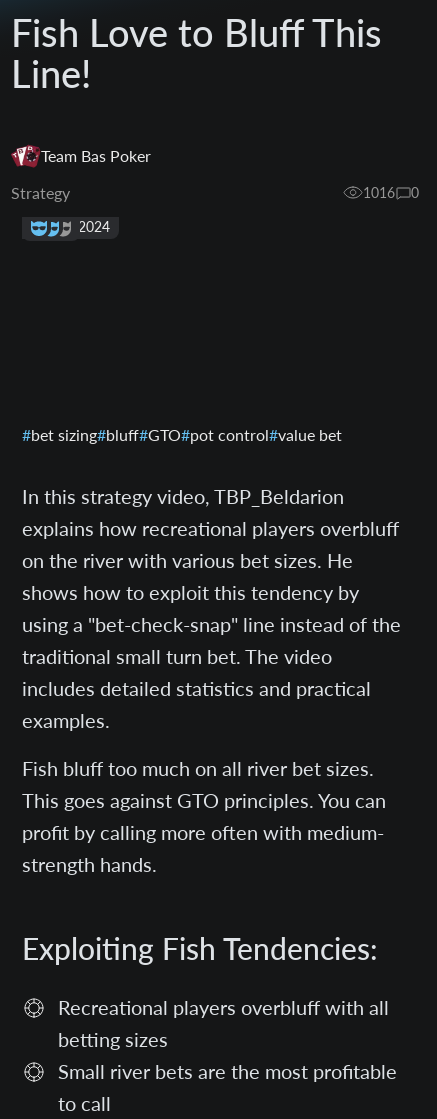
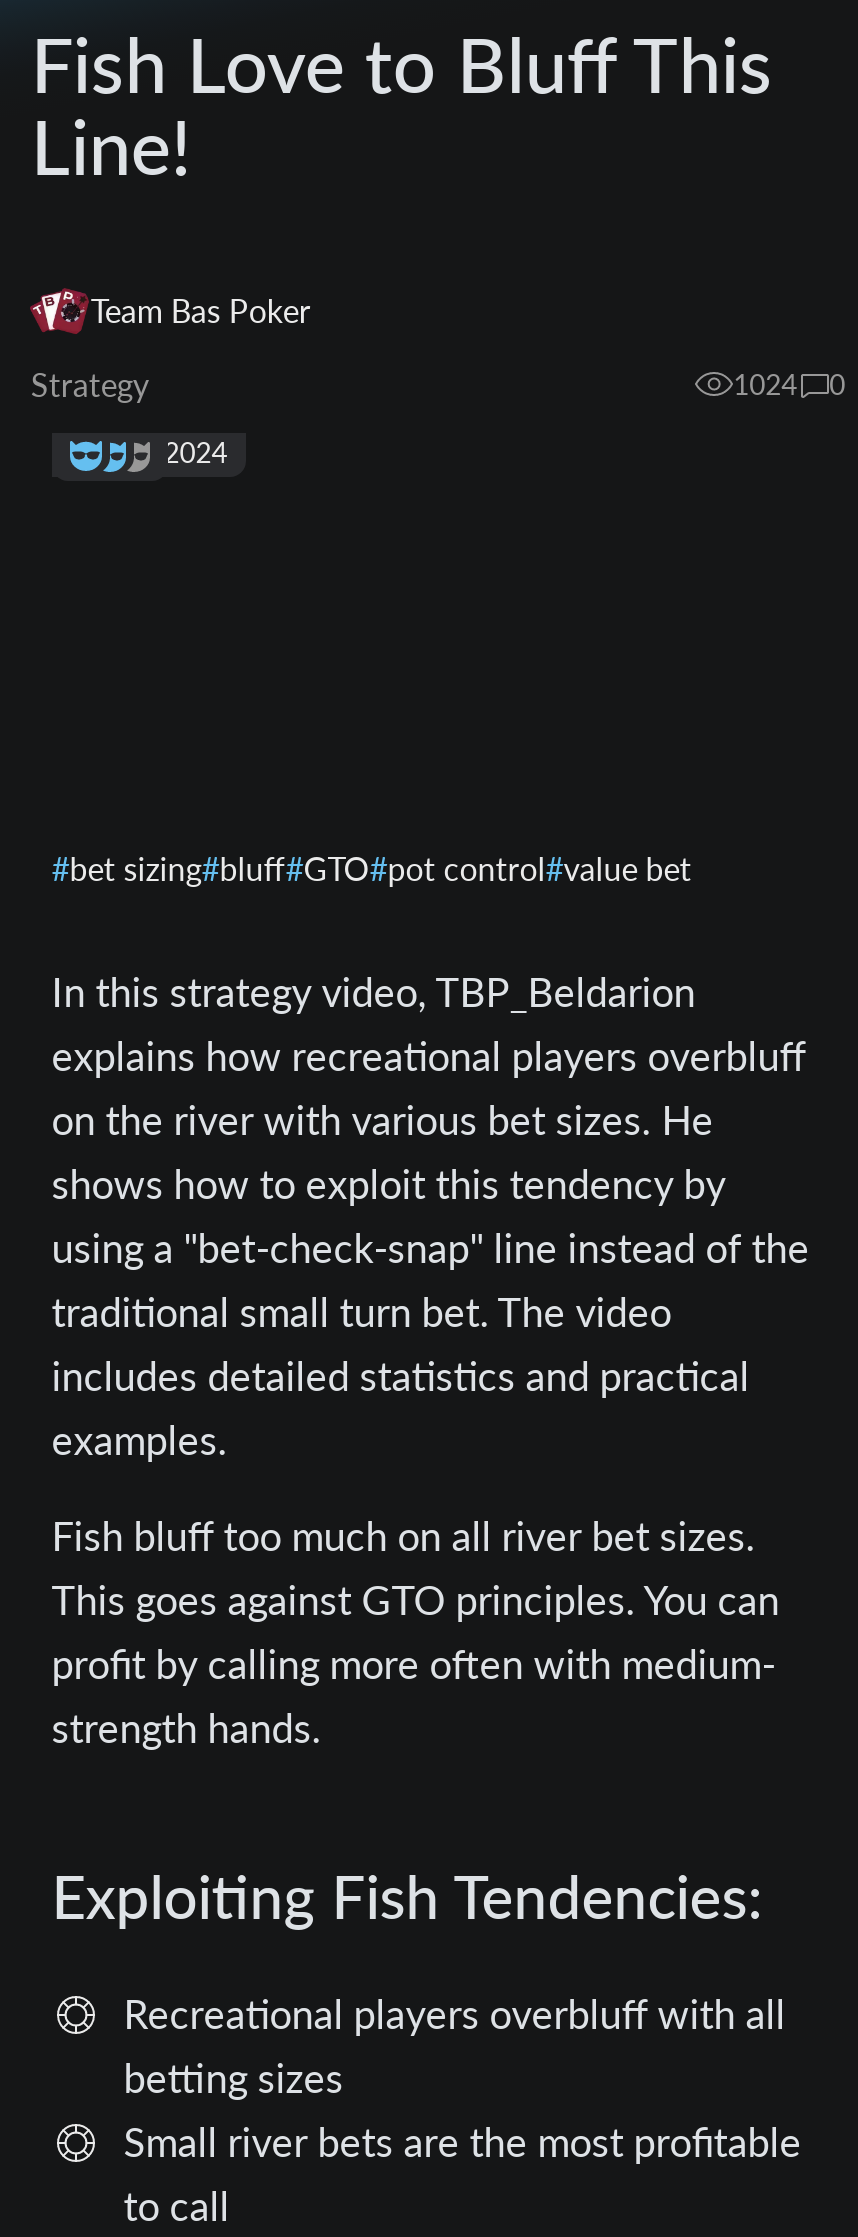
- 1016 0
+ 1024 0
